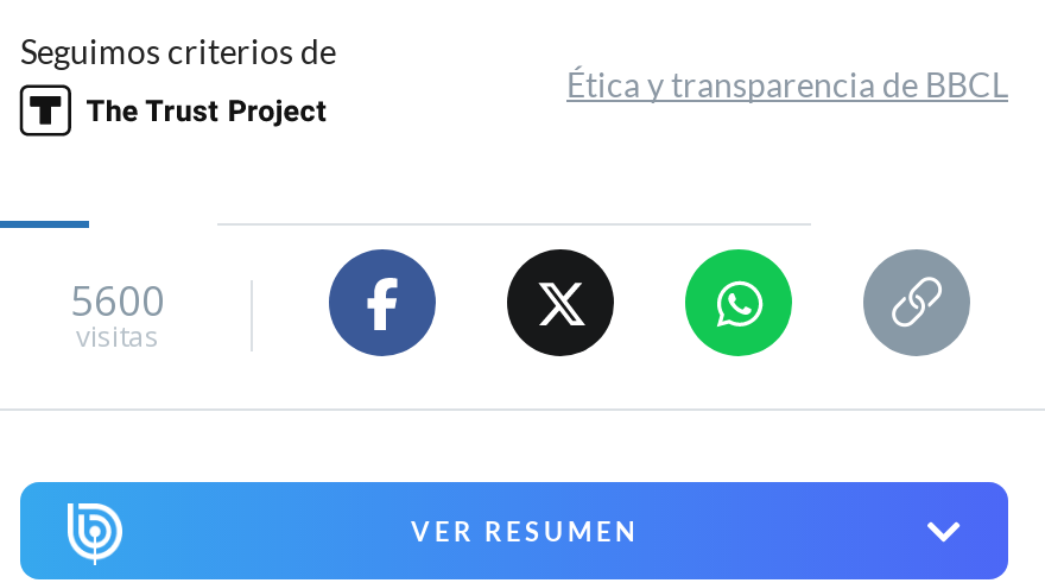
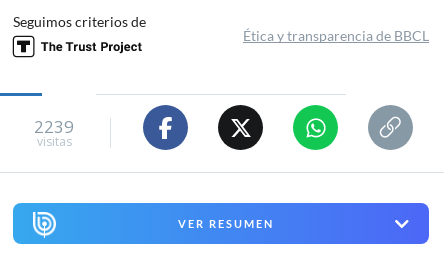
- 5600
+ 2239
